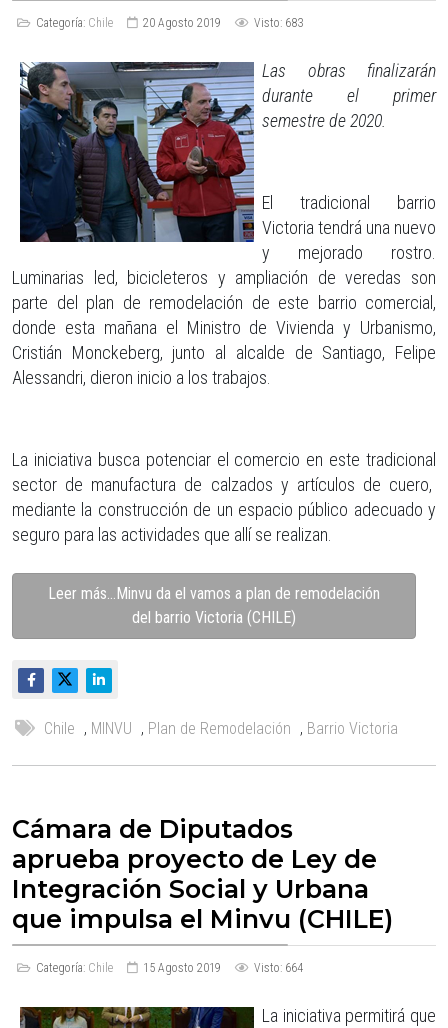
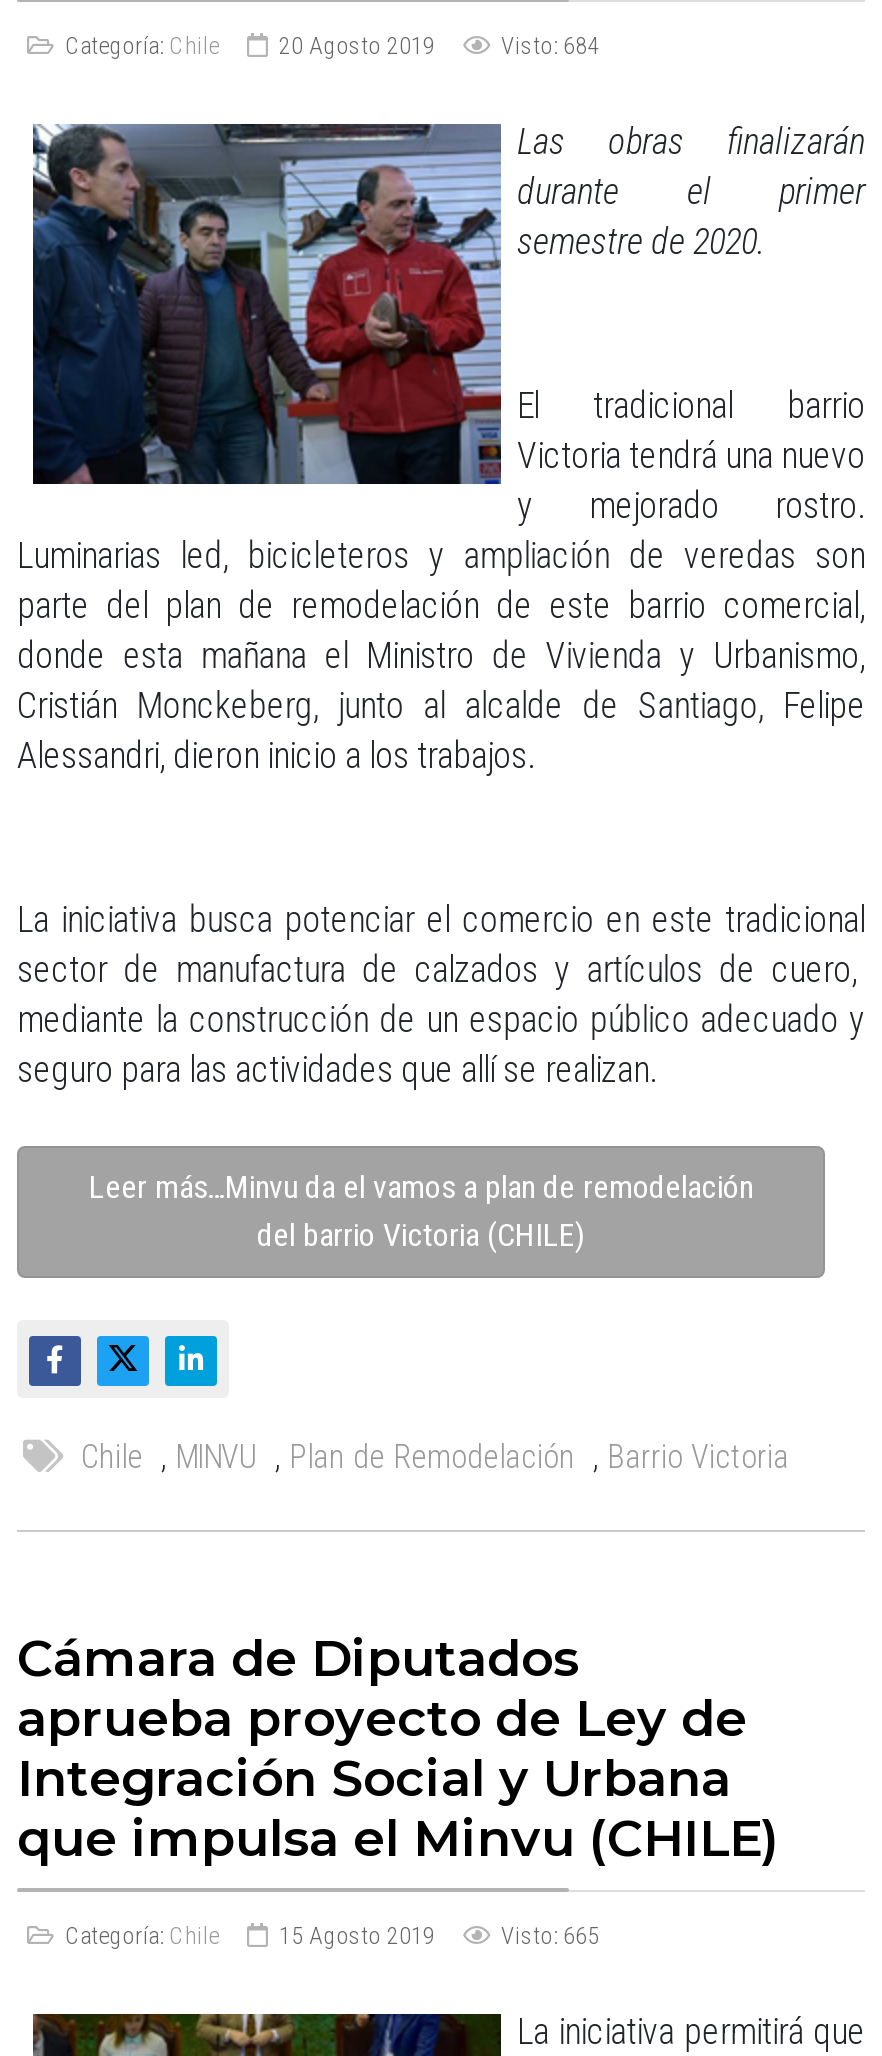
- Visto: 683
+ Visto: 684

- Visto: 664
+ Visto: 665
